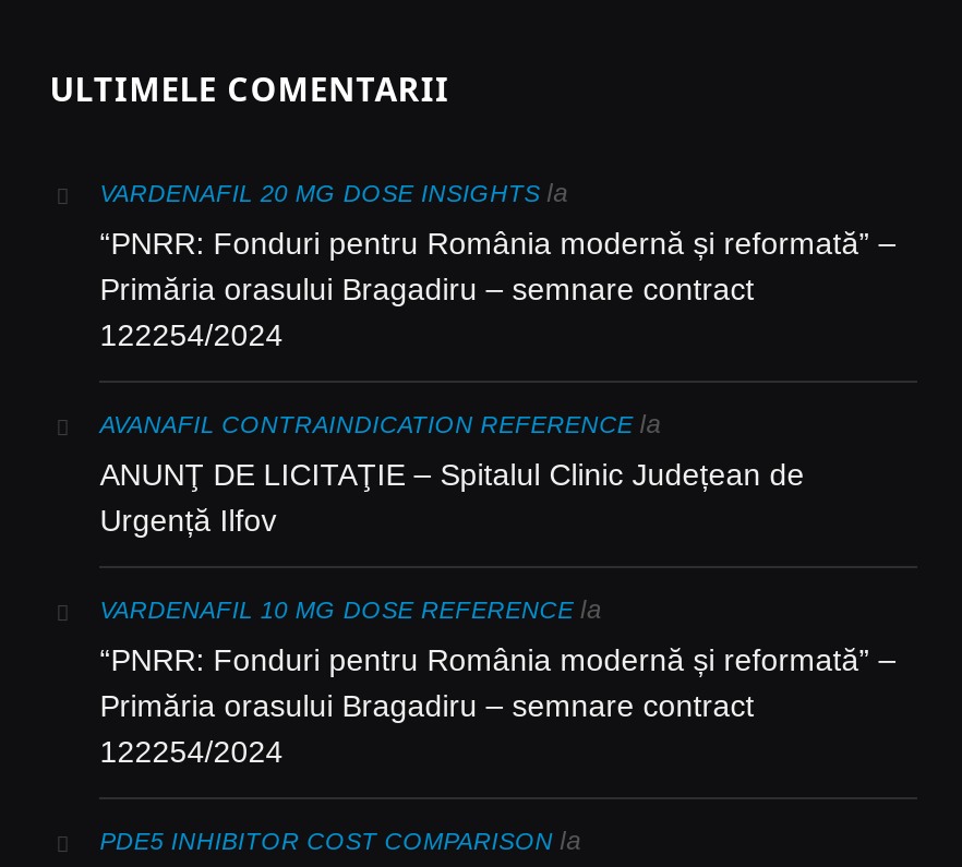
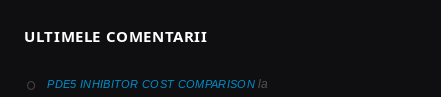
- VARDENAFIL 20 MG DOSE INSIGHTS la
- “PNRR: Fonduri pentru România modernă și reformată” –
- Primăria orasului Bragadiru – semnare contract
- 122254/2024
- AVANAFIL CONTRAINDICATION REFERENCE la
- ANUNŢ DE LICITAŢIE – Spitalul Clinic Județean de
- Urgență Ilfov
- VARDENAFIL 10 MG DOSE REFERENCE la
- “PNRR: Fonduri pentru România modernă și reformată” –
- Primăria orasului Bragadiru – semnare contract
- 122254/2024
